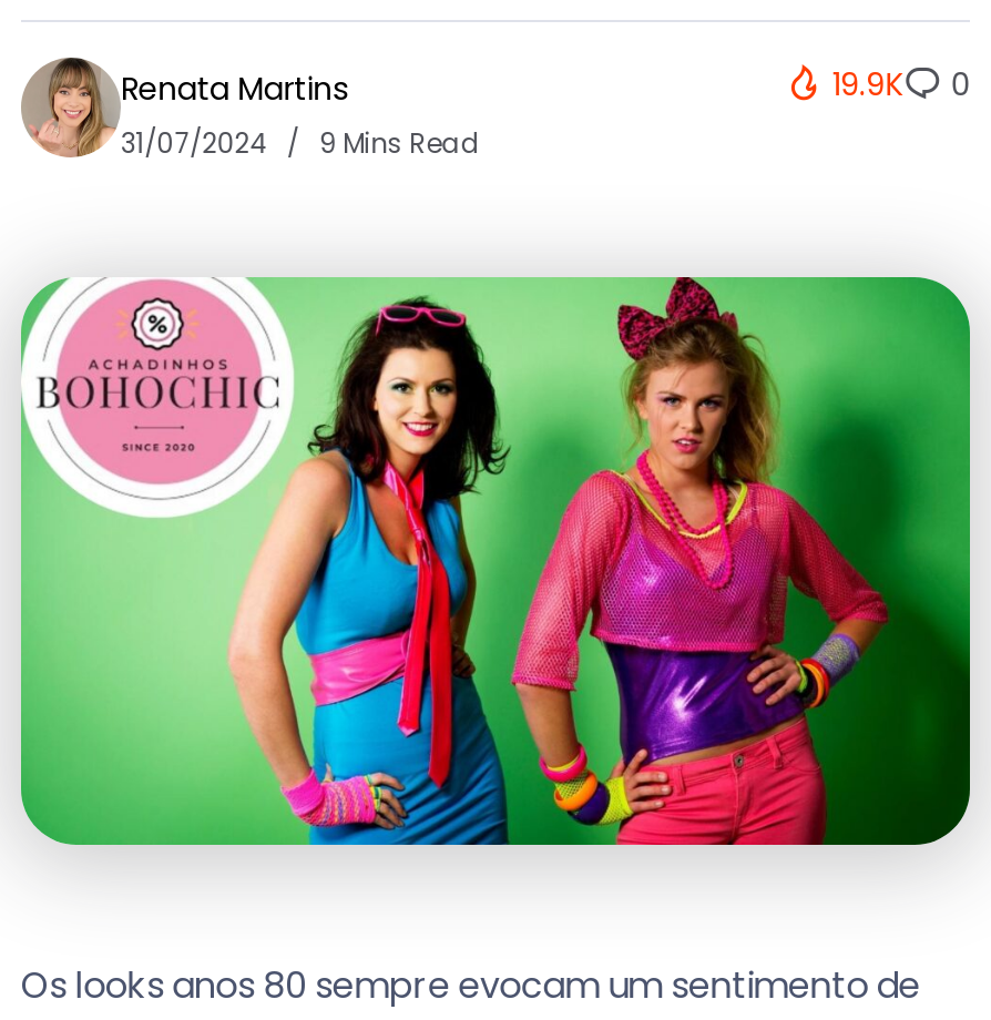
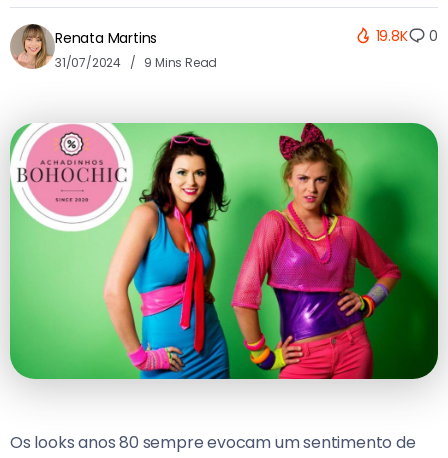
- 19.9K 0
+ 19.8K 0
